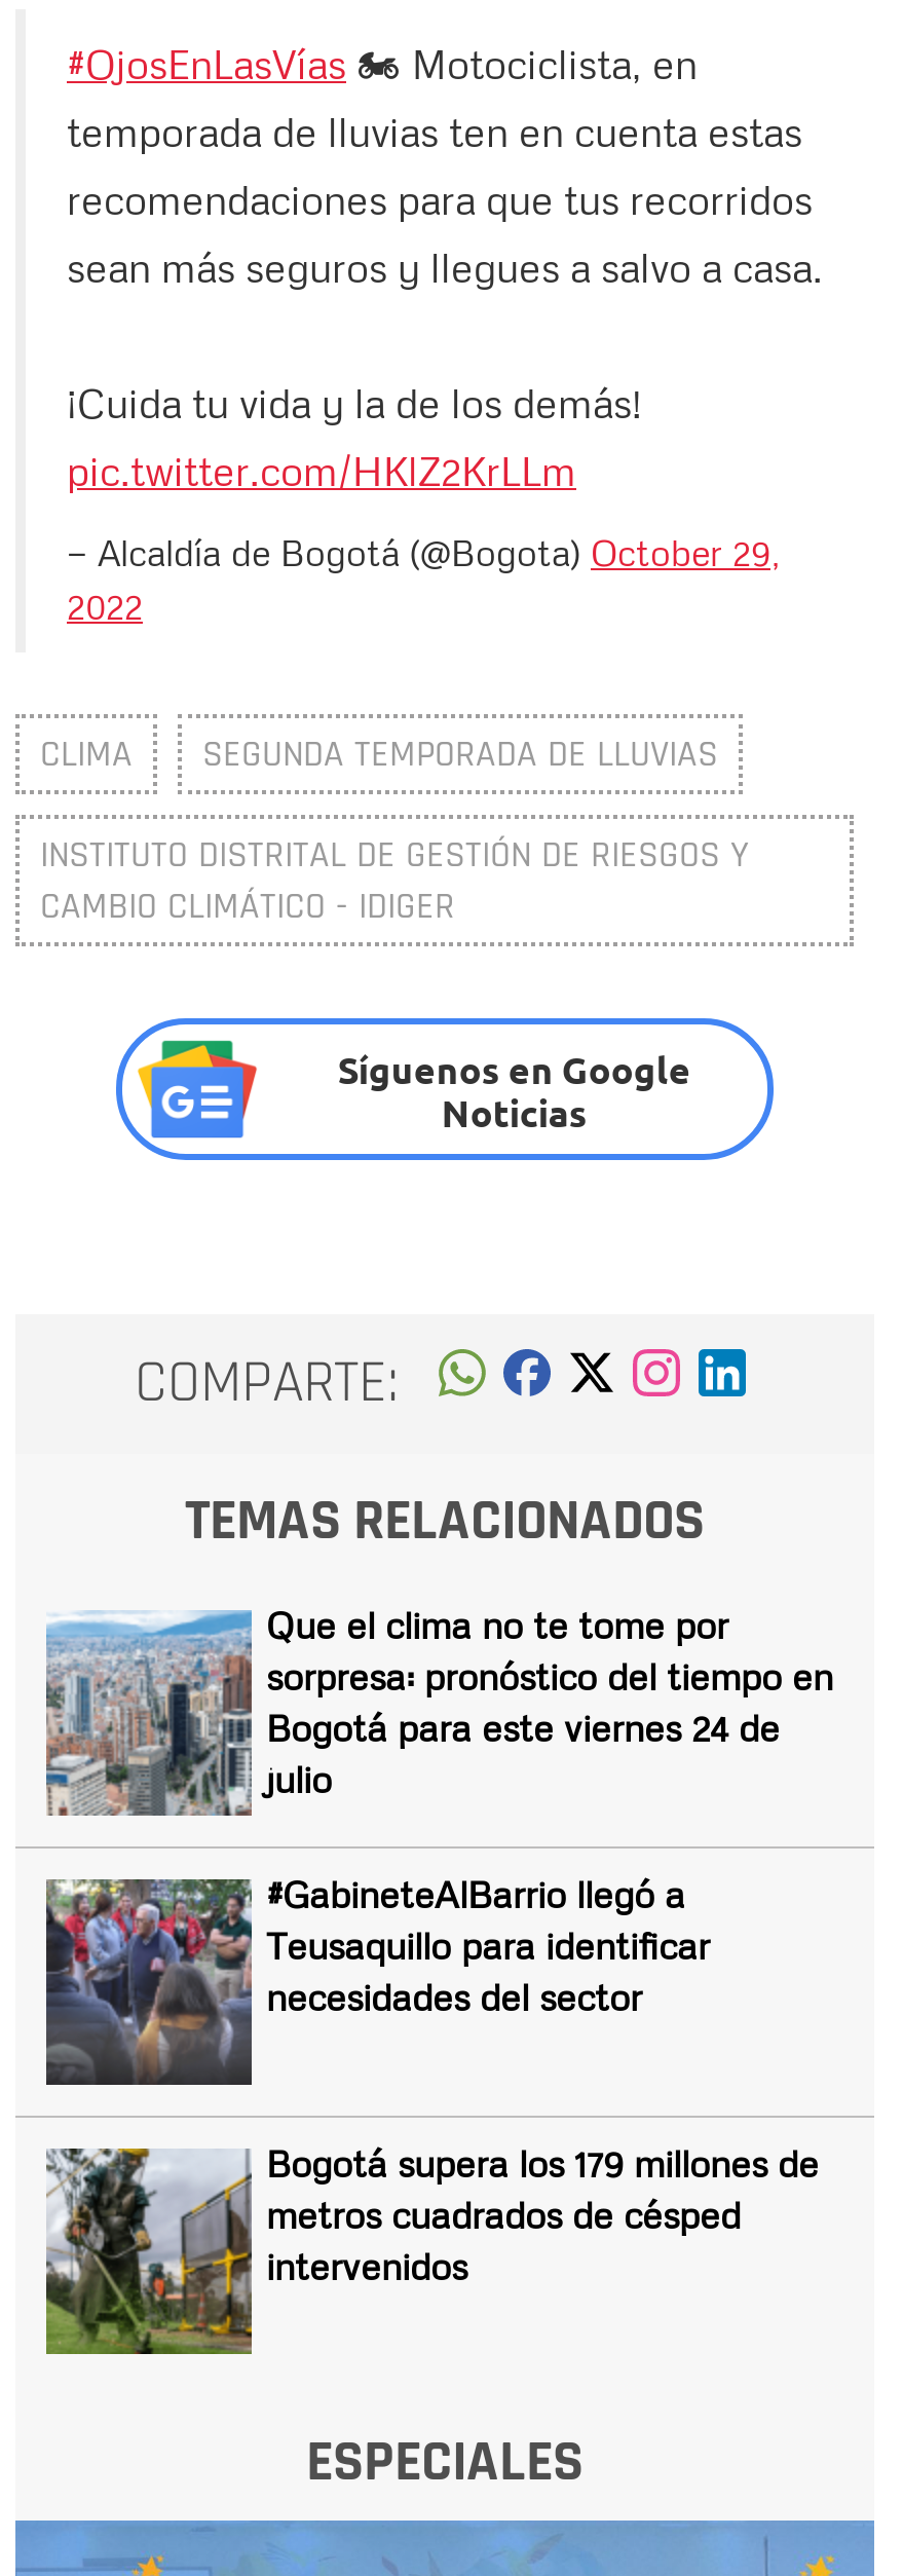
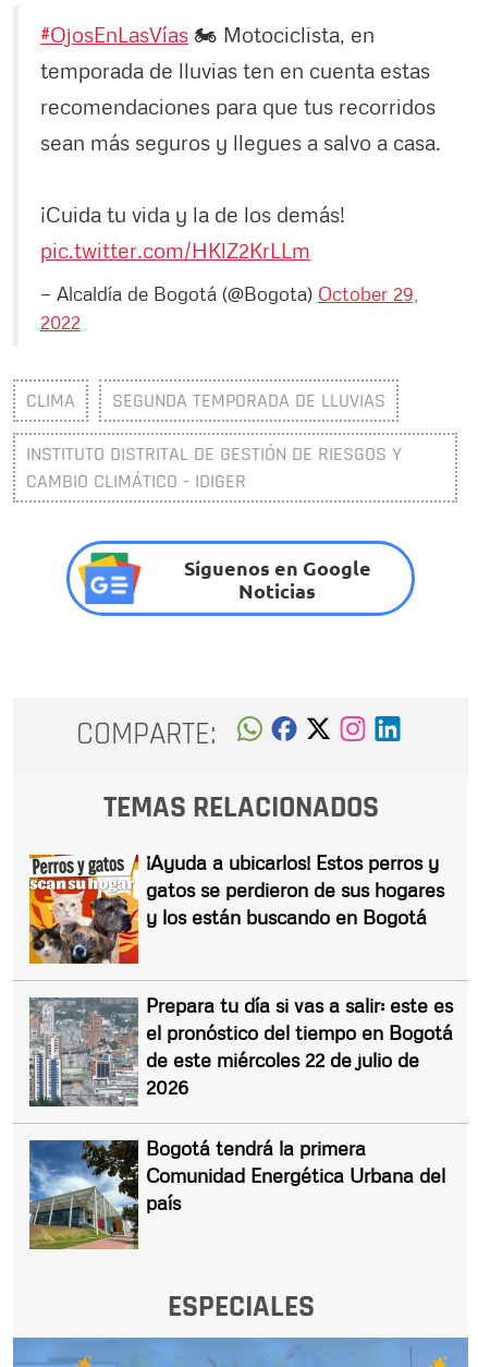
- [image]
- Que el clima no te tome por
- sorpresa: pronóstico del tiempo en
- Bogotá para este viernes 24 de
- julio
+ [image]
+ ¡Ayuda a ubicarlos! Estos perros y
+ gatos se perdieron de sus hogares
+ y los están buscando en Bogotá

- [image]
- #GabineteAlBarrio llegó a
- Teusaquillo para identificar
- necesidades del sector
+ [image]
+ Prepara tu día si vas a salir: este es
+ el pronóstico del tiempo en Bogotá
+ de este miércoles 22 de julio de
+ 2026

- [image]
- Bogotá supera los 179 millones de
- metros cuadrados de césped
- intervenidos
+ [image]
+ Bogotá tendrá la primera
+ Comunidad Energética Urbana del
+ país
